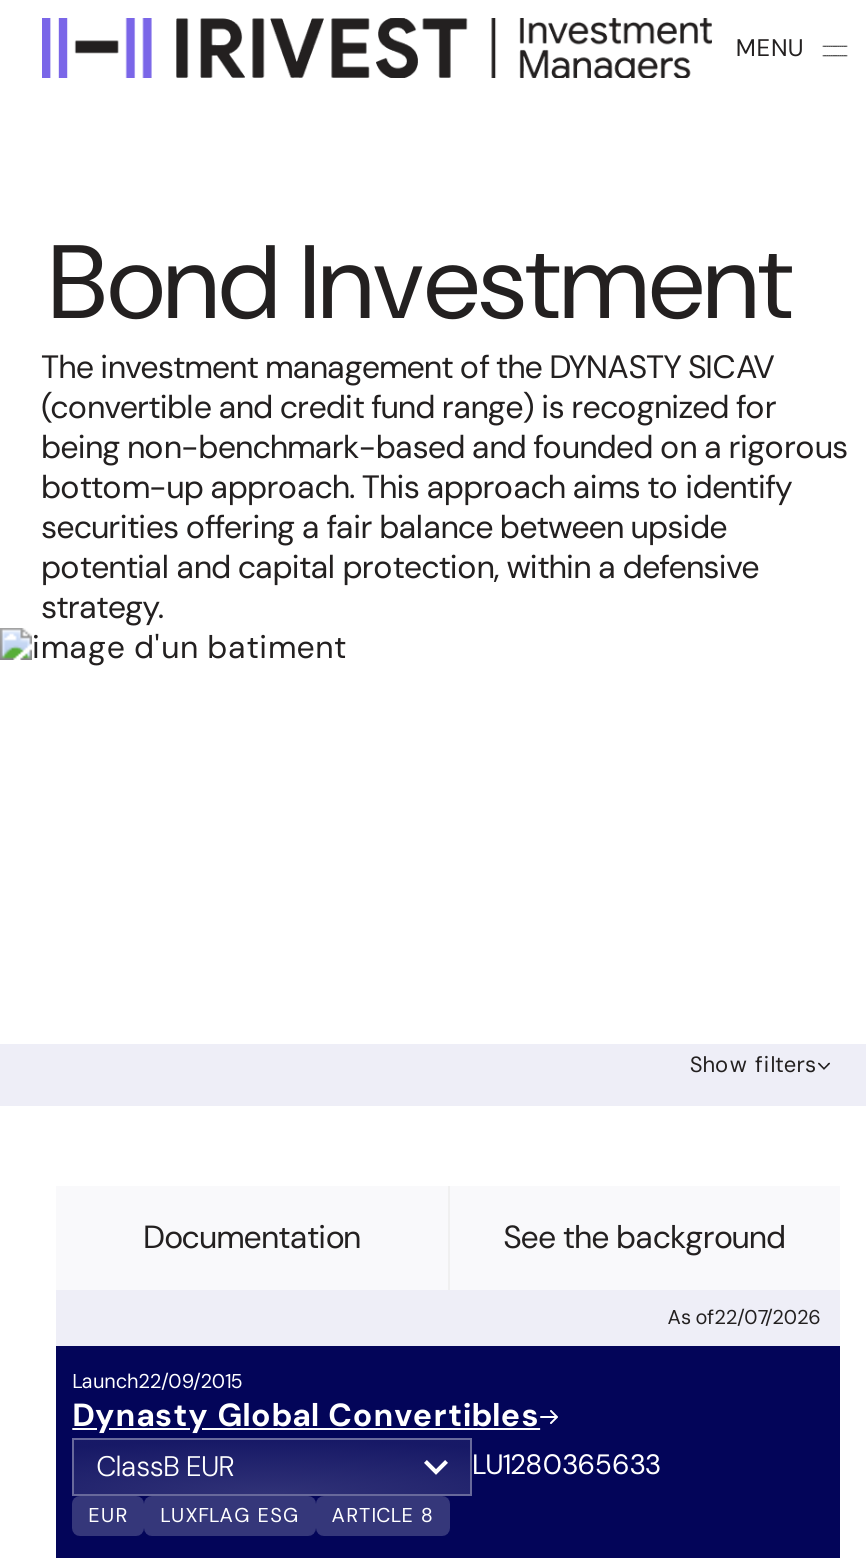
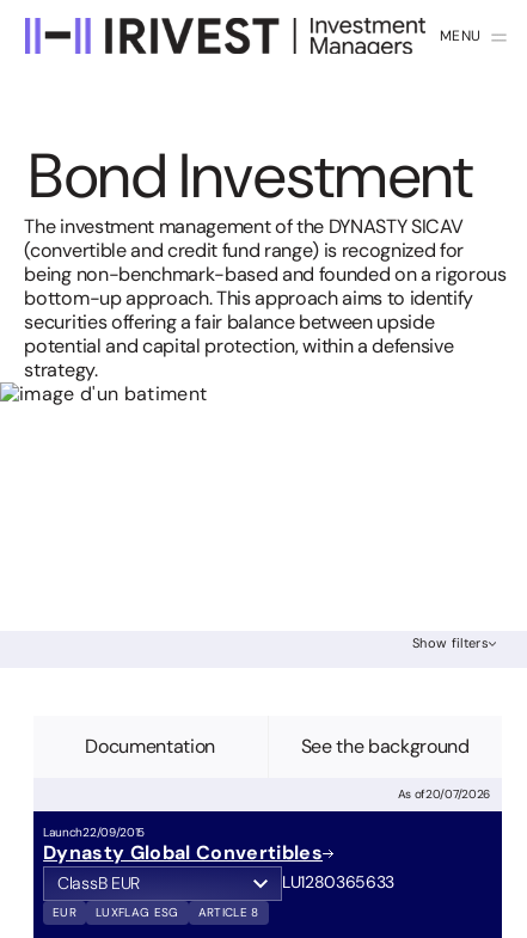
- As of22/07/2026
+ As of20/07/2026
